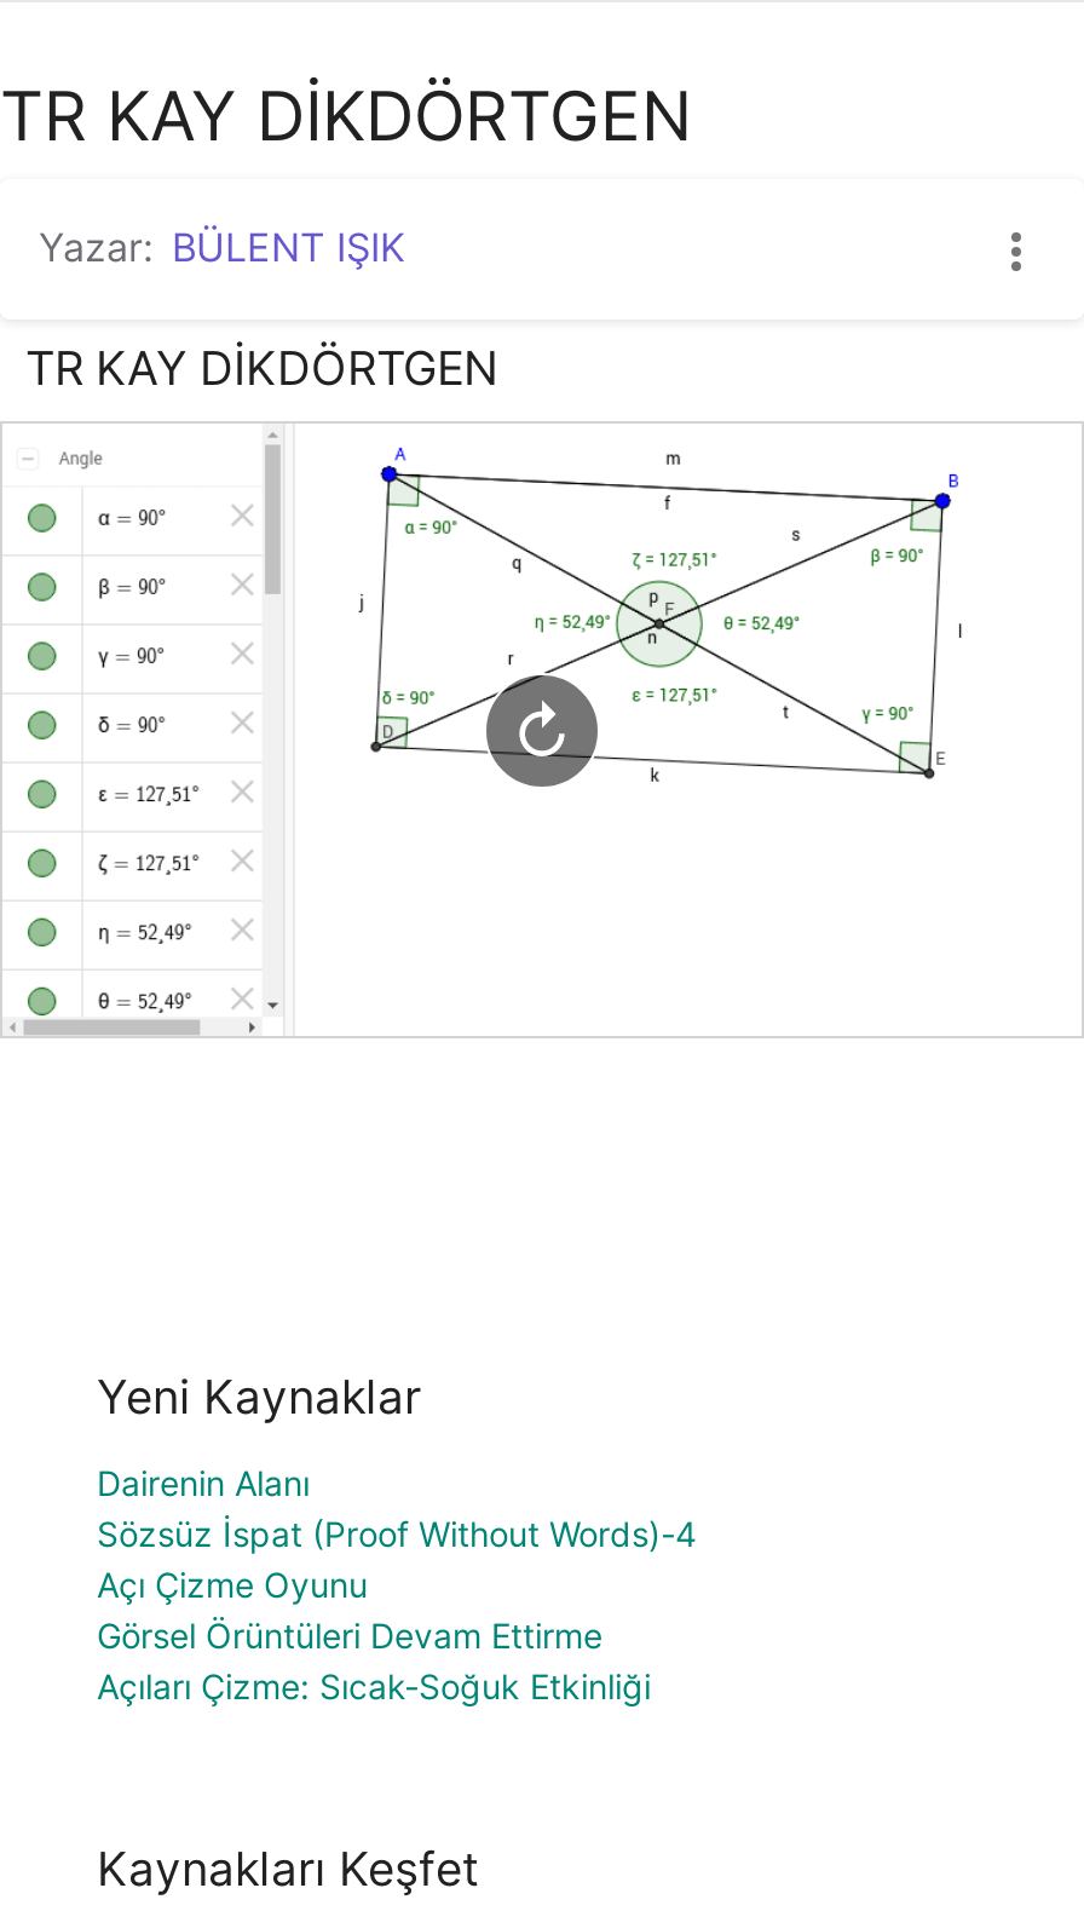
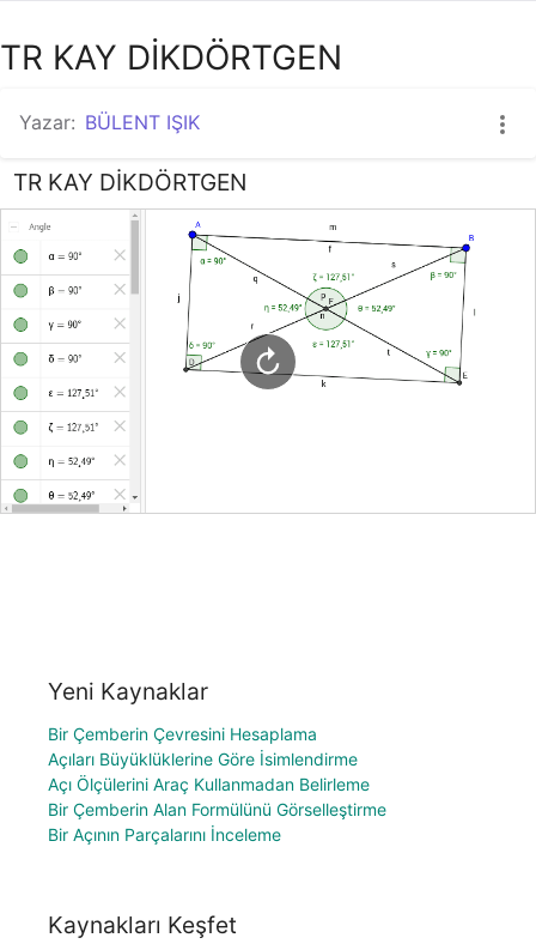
- Dairenin Alanı
- Sözsüz İspat (Proof Without Words)-4
- Açı Çizme Oyunu
- Görsel Örüntüleri Devam Ettirme
- Açıları Çizme: Sıcak-Soğuk Etkinliği
+ Bir Çemberin Çevresini Hesaplama
+ Açıları Büyüklüklerine Göre İsimlendirme
+ Açı Ölçülerini Araç Kullanmadan Belirleme
+ Bir Çemberin Alan Formülünü Görselleştirme
+ Bir Açının Parçalarını İnceleme
